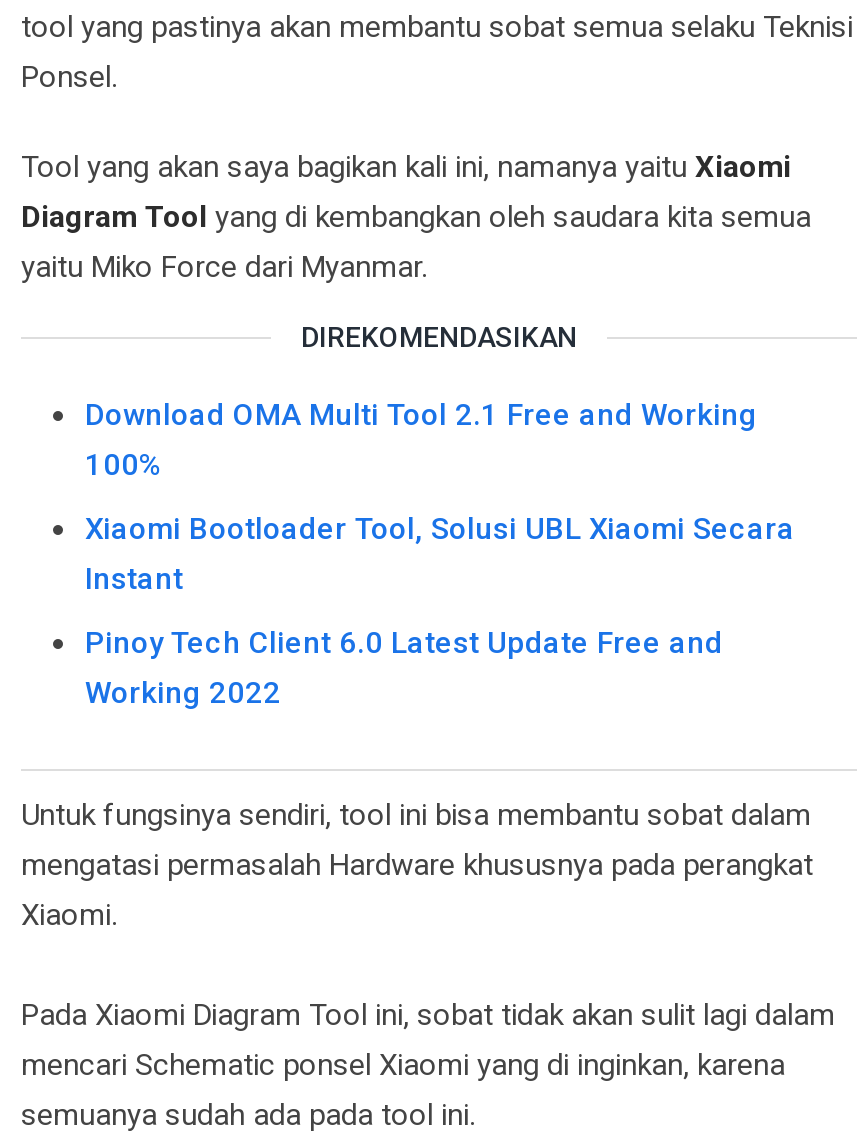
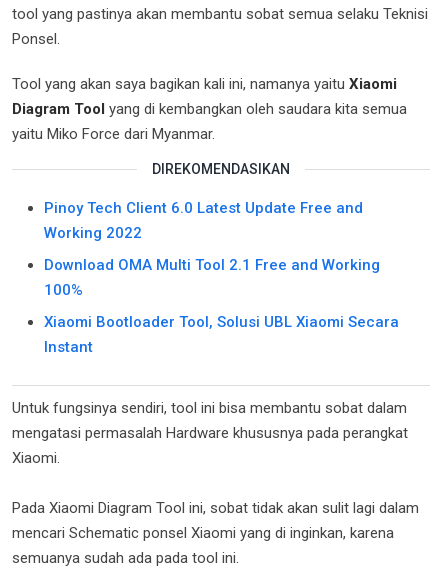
moved down: Download OMA Multi Tool 2.1 Free and Working | 100% | Xiaomi Bootloader Tool, Solusi UBL Xiaomi Secara | Instant

moved up: Pinoy Tech Client 6.0 Latest Update Free and | Working 2022
